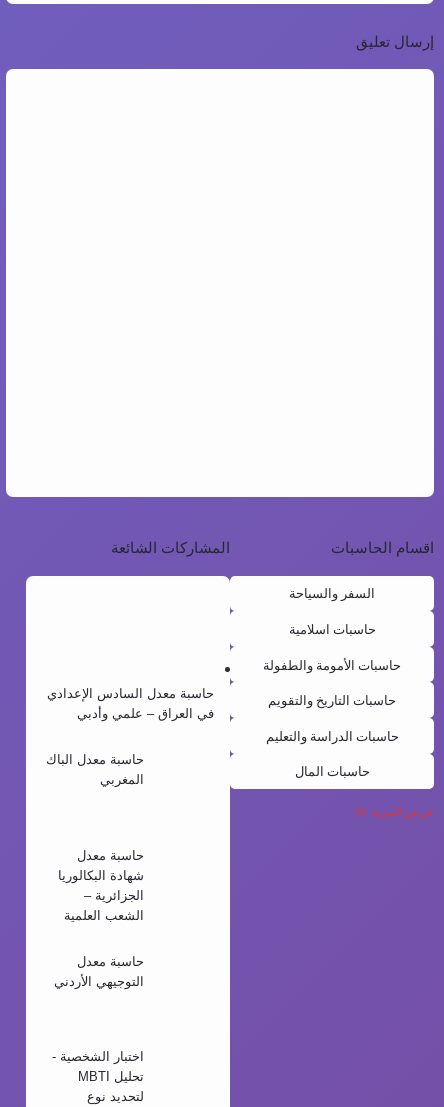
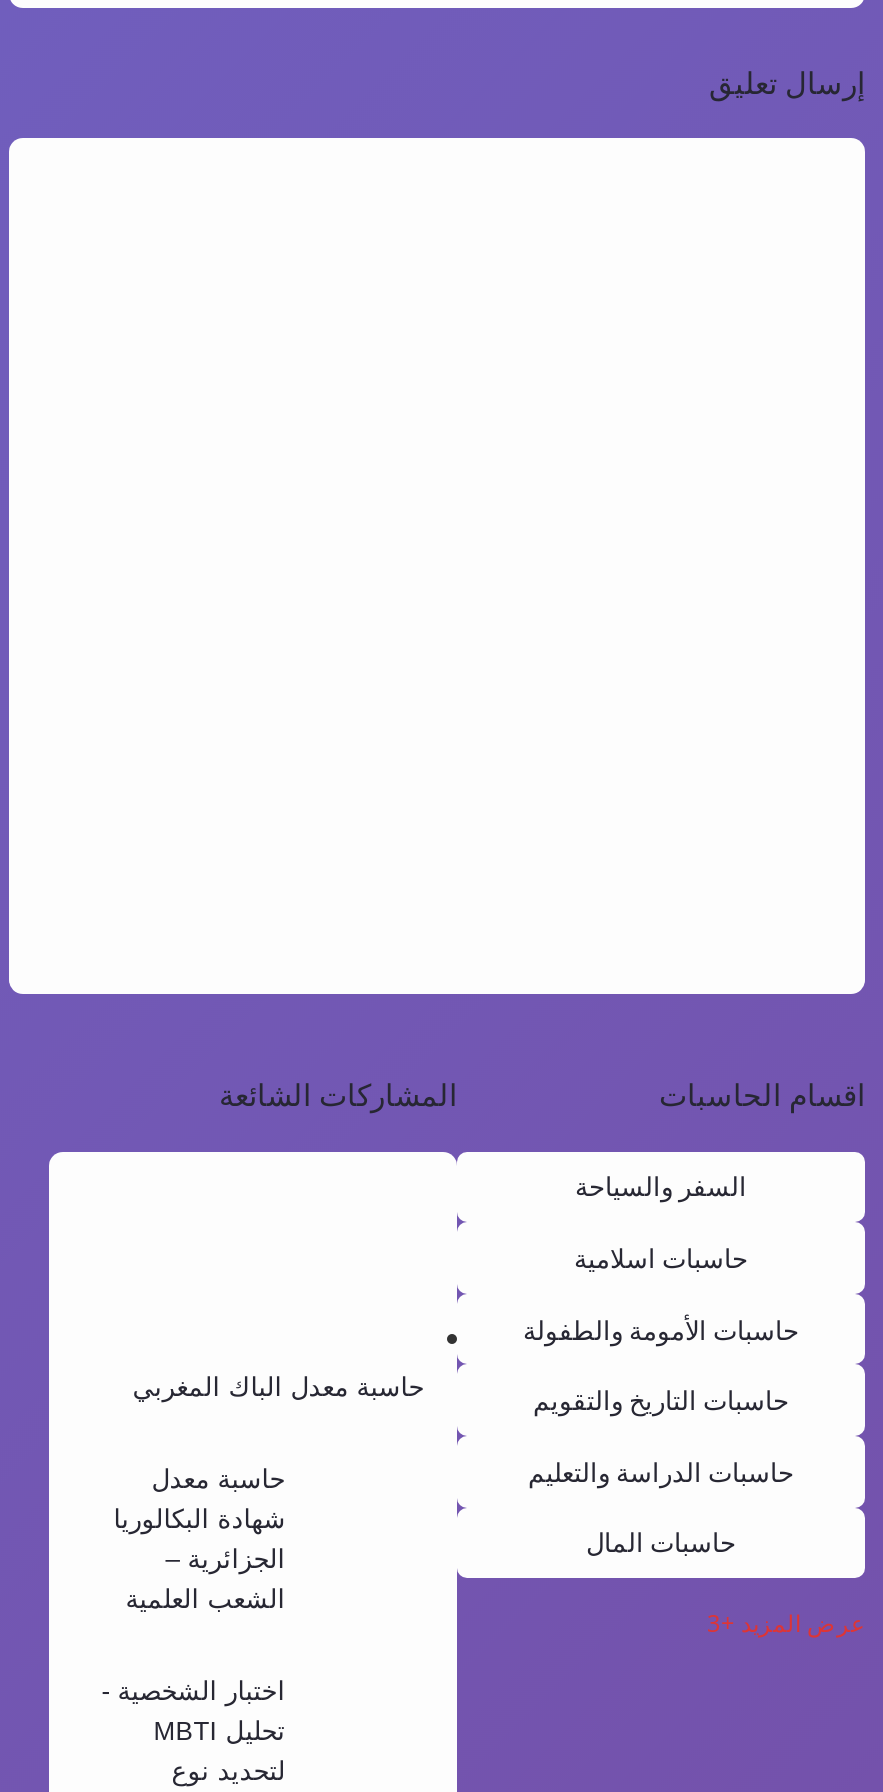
- حاسبة معدل السادس الإعدادي
- في العراق – علمي وأدبي
- حاسبة معدل الباك
- المغربي
+ حاسبة معدل الباك المغربي

- حاسبة معدل
- التوجيهي الأردني
